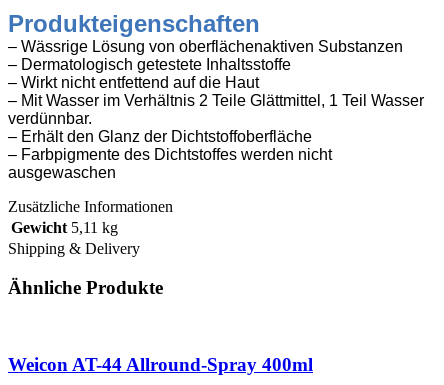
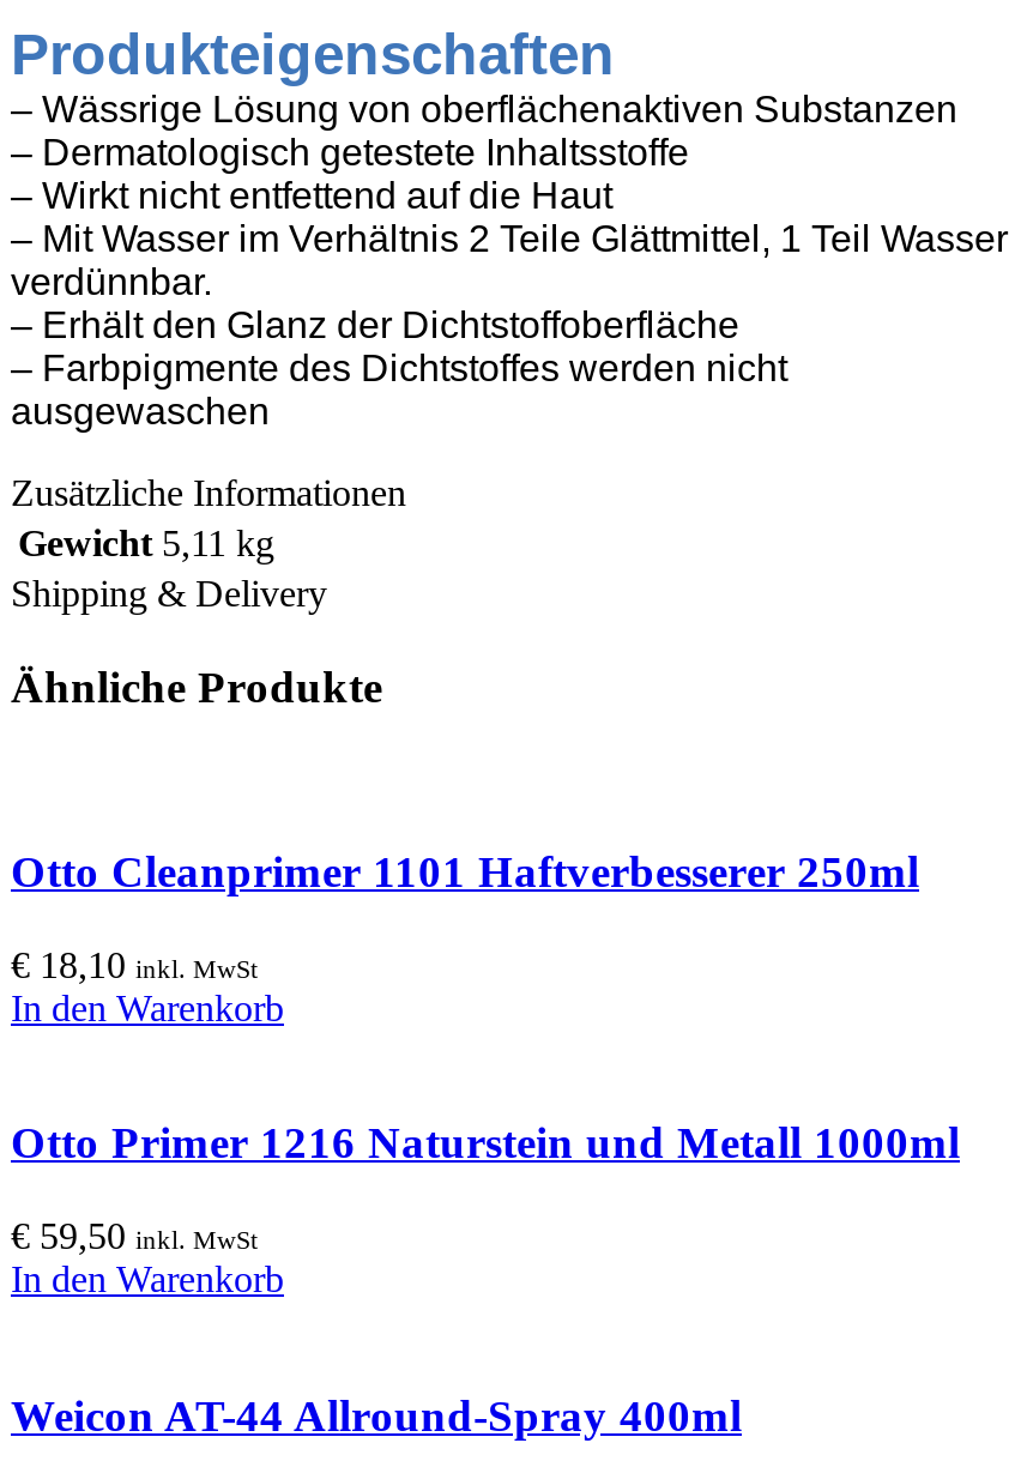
+ Otto Cleanprimer 1101 Haftverbesserer 250ml
+ €18,10 inkl. MwSt
+ In den Warenkorb
+ Otto Primer 1216 Naturstein und Metall 1000ml
+ €59,50 inkl. MwSt
+ In den Warenkorb
